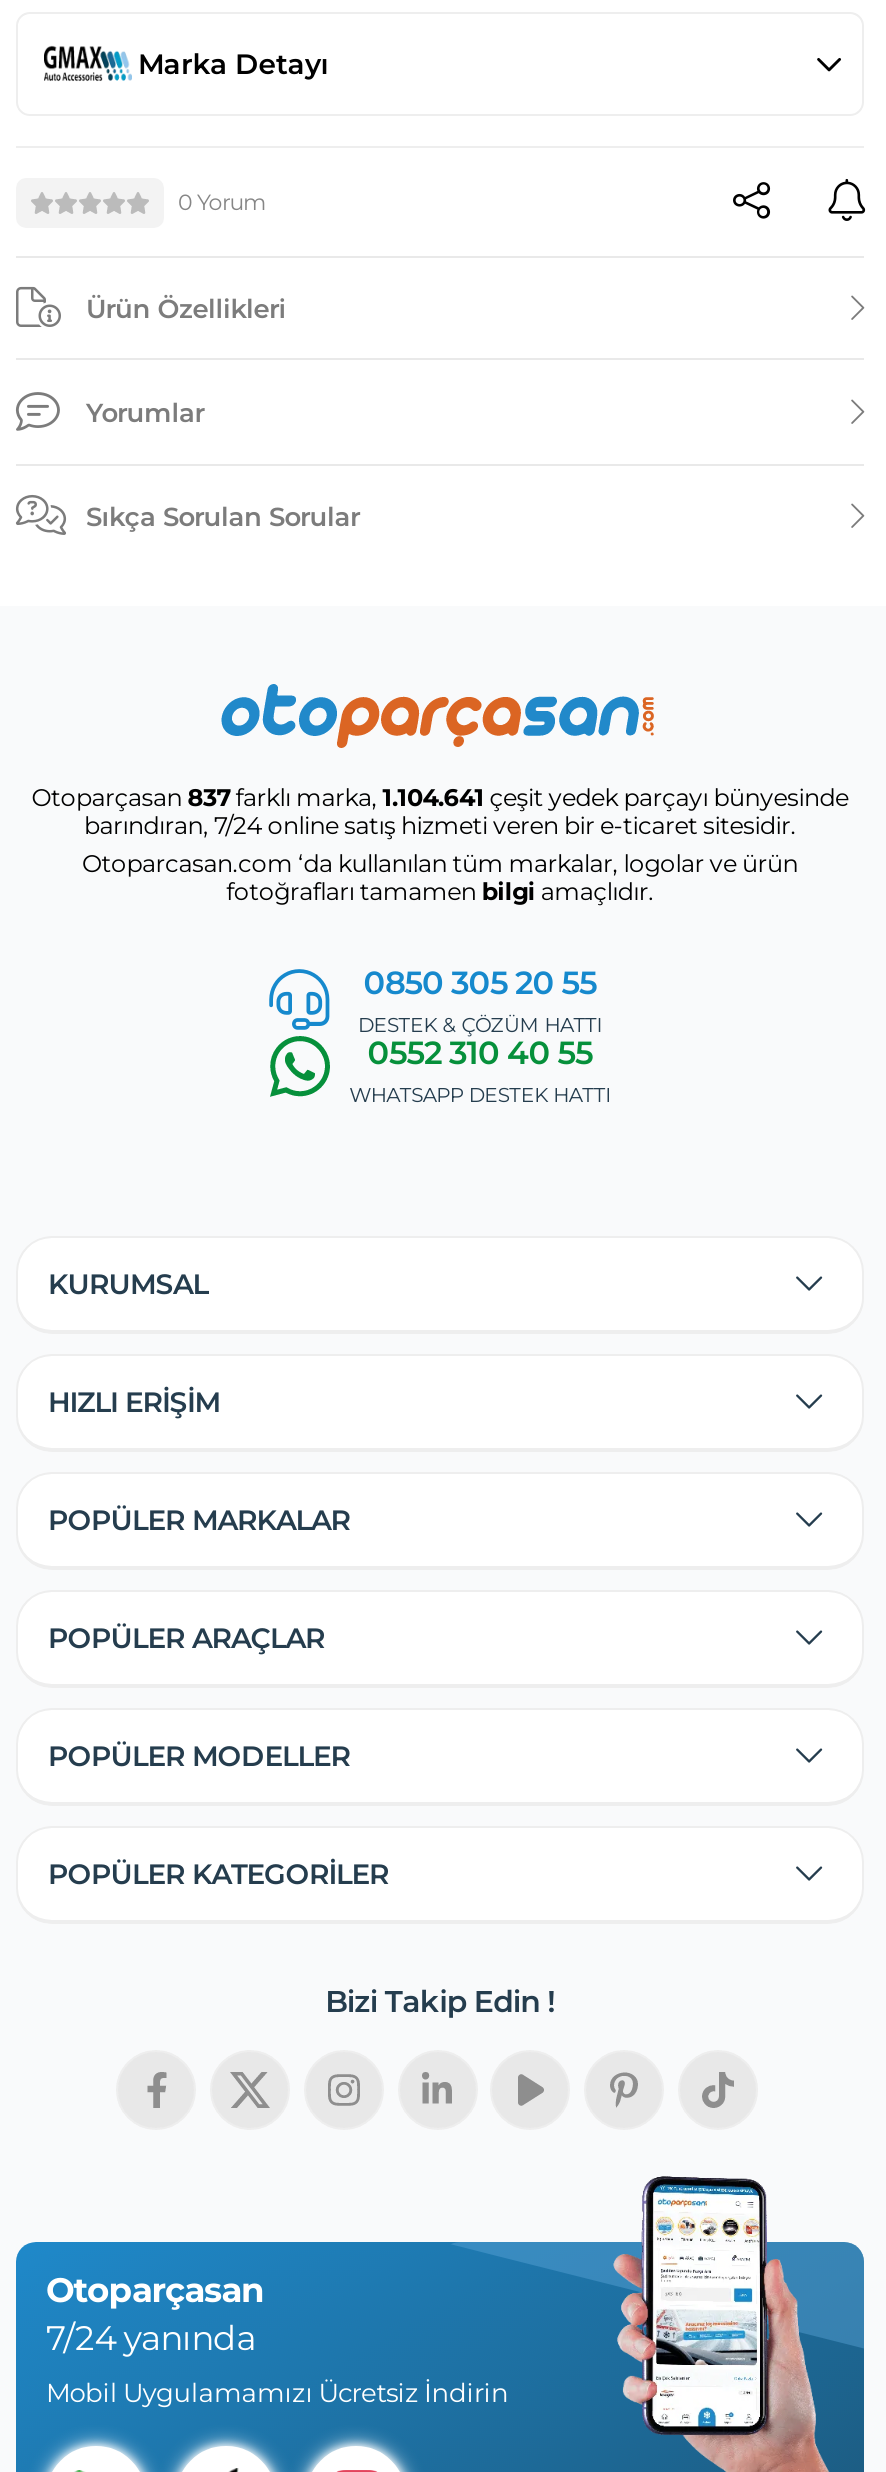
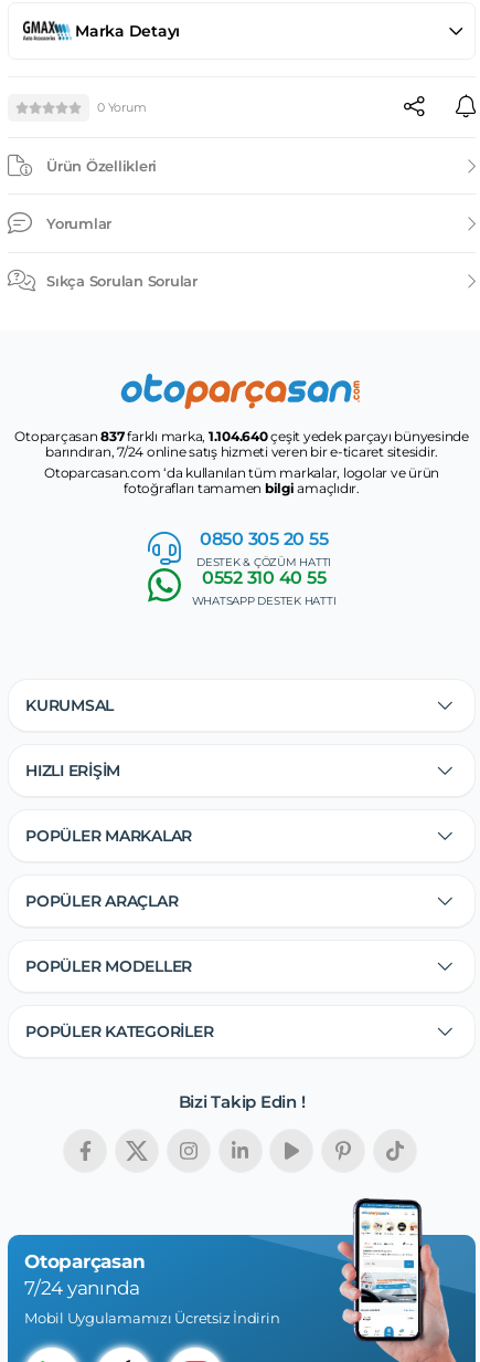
- Otoparçasan 837farklı marka, 1.104.641 çeşit yedek parçayı bünyesinde
+ Otoparçasan 837farklı marka, 1.104.640 çeşit yedek parçayı bünyesinde
